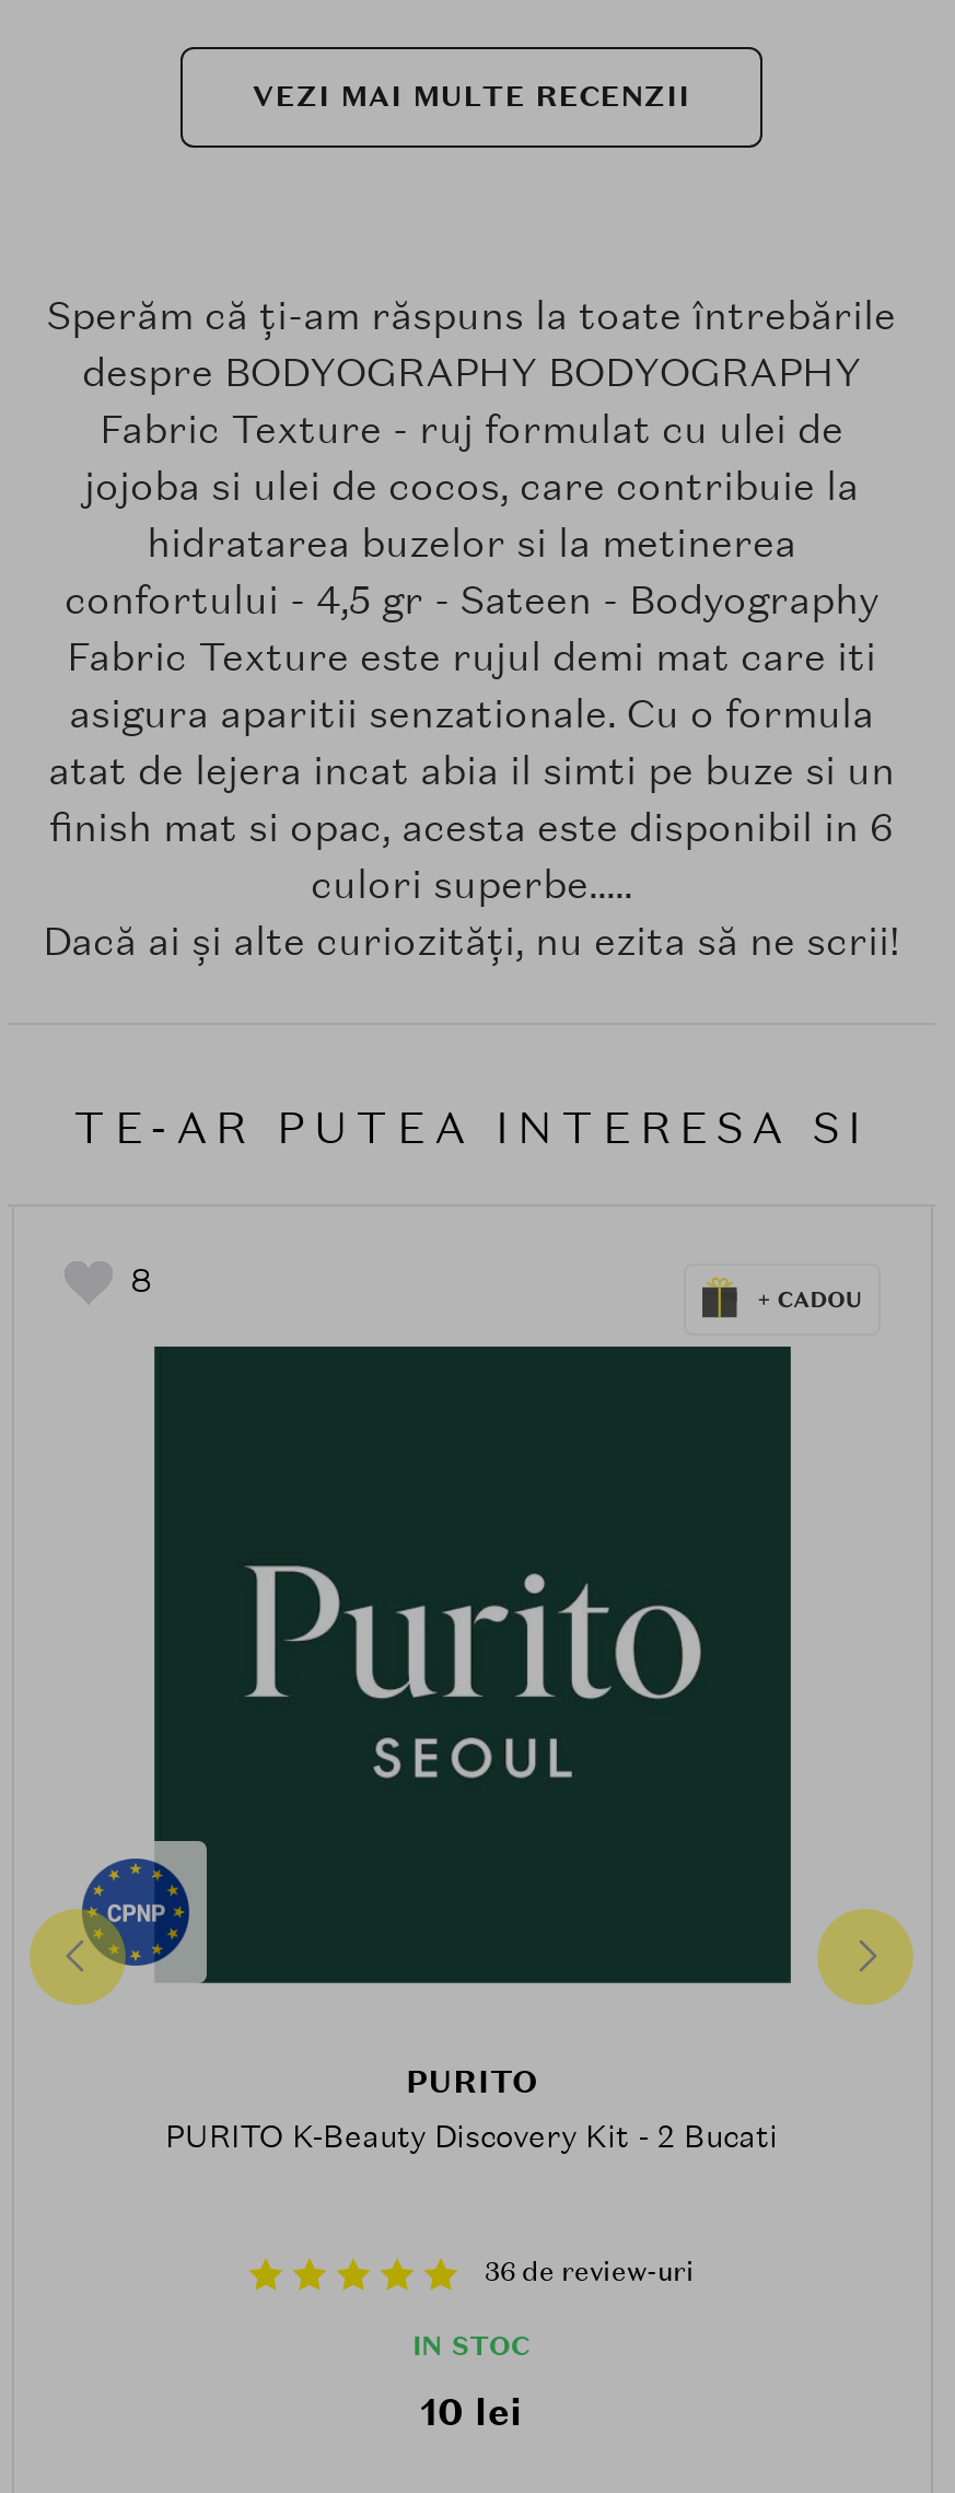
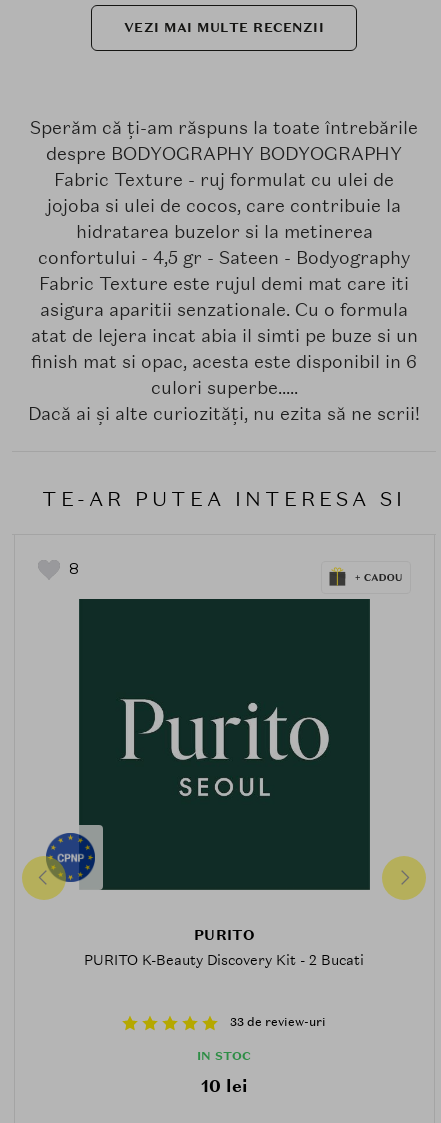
- 36 de review-uri
+ 33 de review-uri
